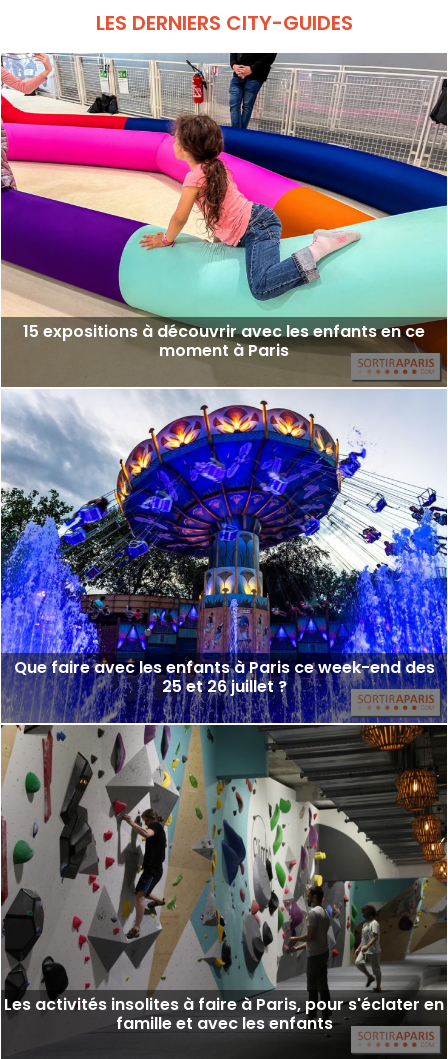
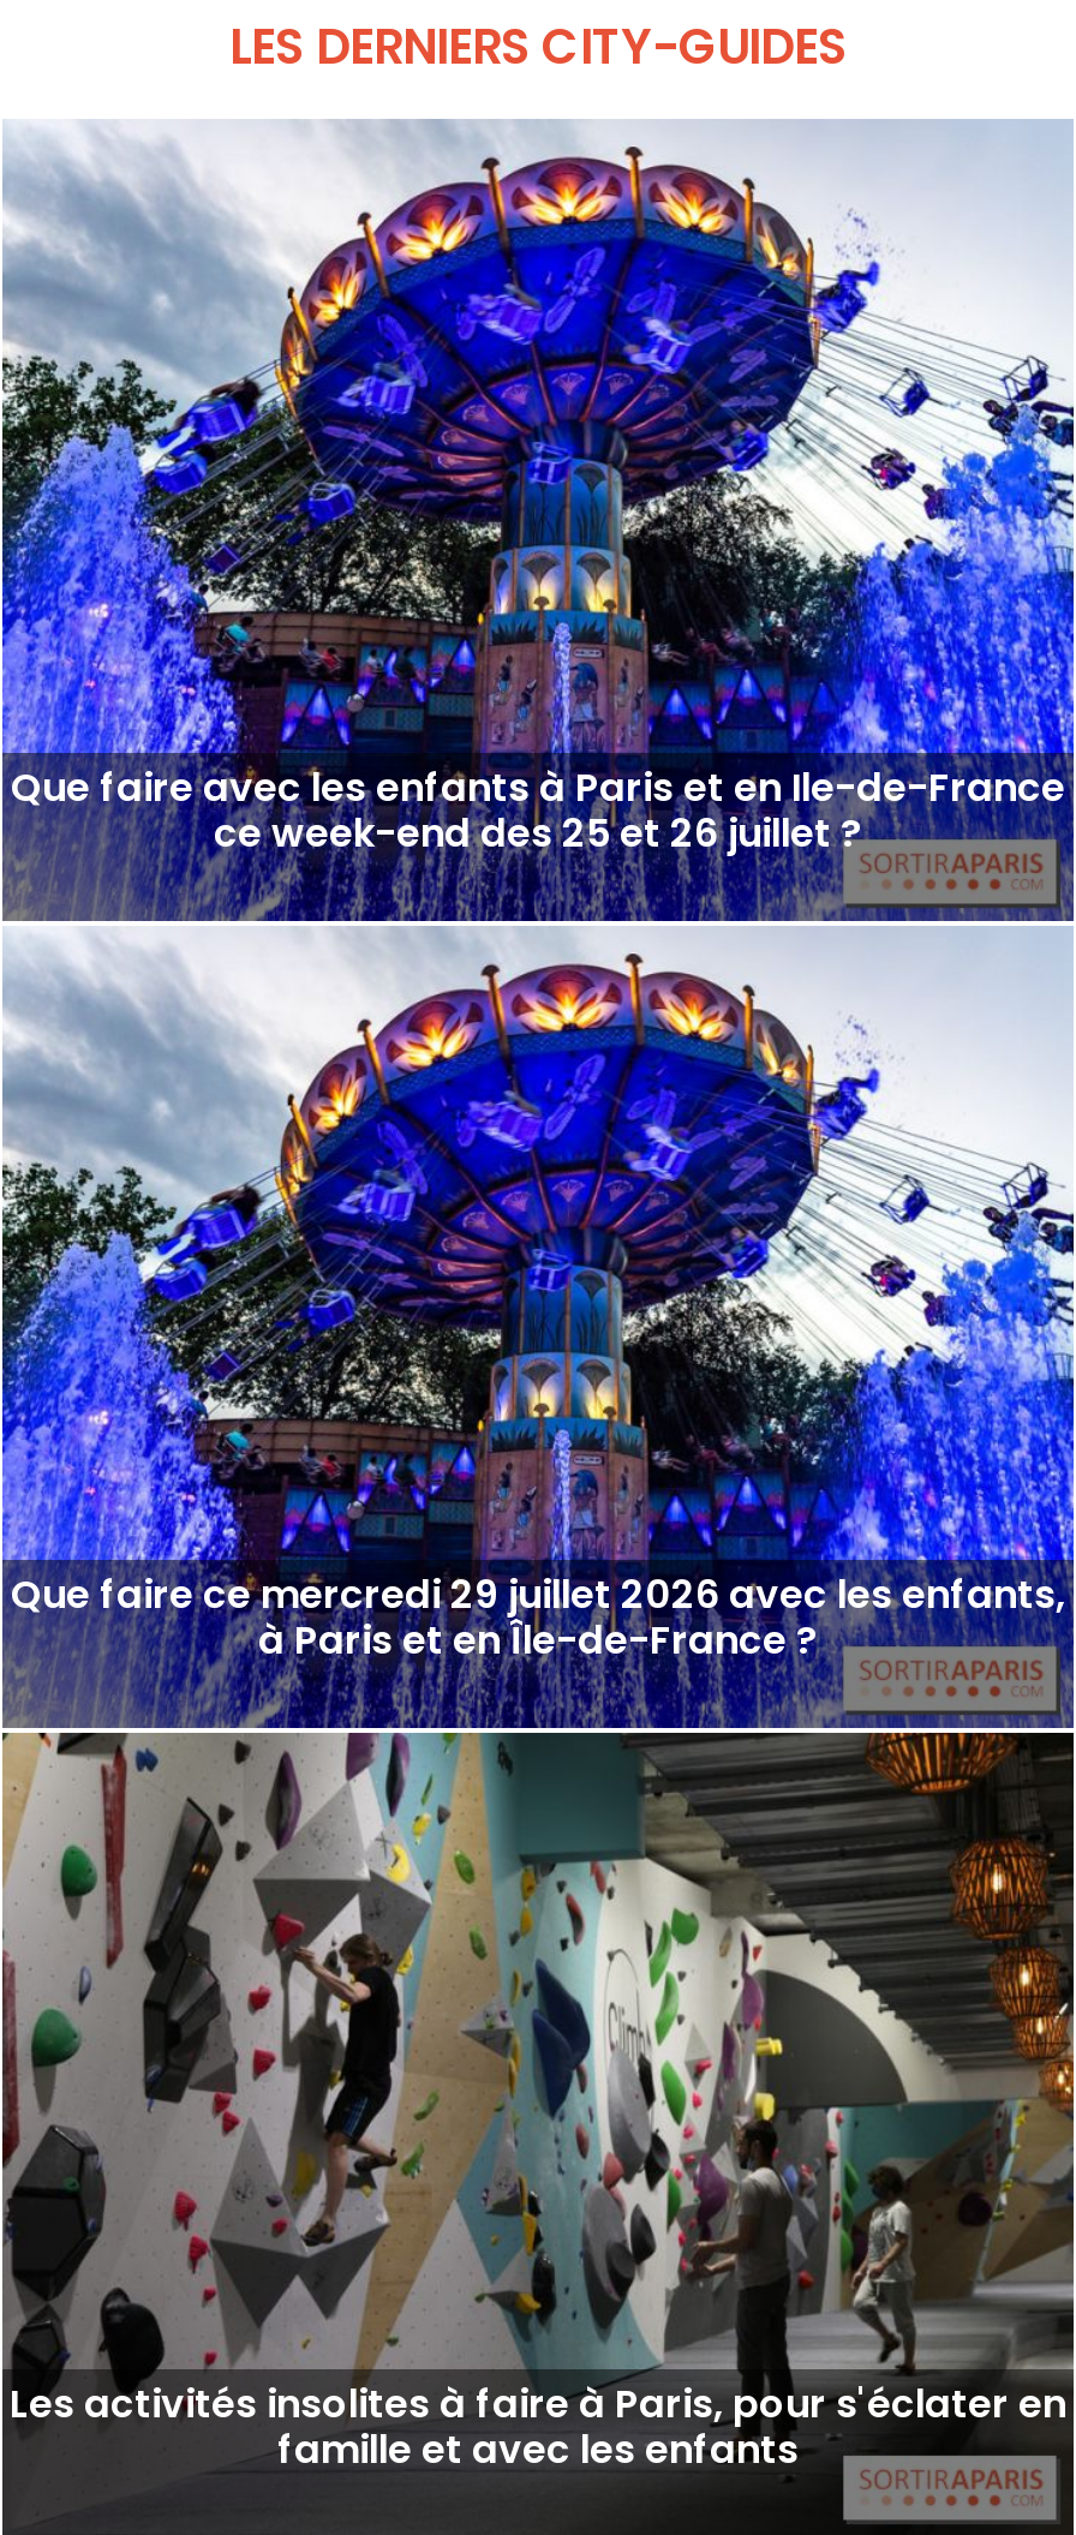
- [image]
- 15 expositions à découvrir avec les enfants en ce
- moment à Paris
+ [image]
+ Que faire avec les enfants à Paris et en Ile-de-France
+ ce week-end des 25 et 26 juillet ?

- Que faire avec les enfants à Paris ce week-end des
- 25 et 26 juillet ?
+ Que faire ce mercredi 29 juillet 2026 avec les enfants,
+ à Paris et en Île-de-France ?
